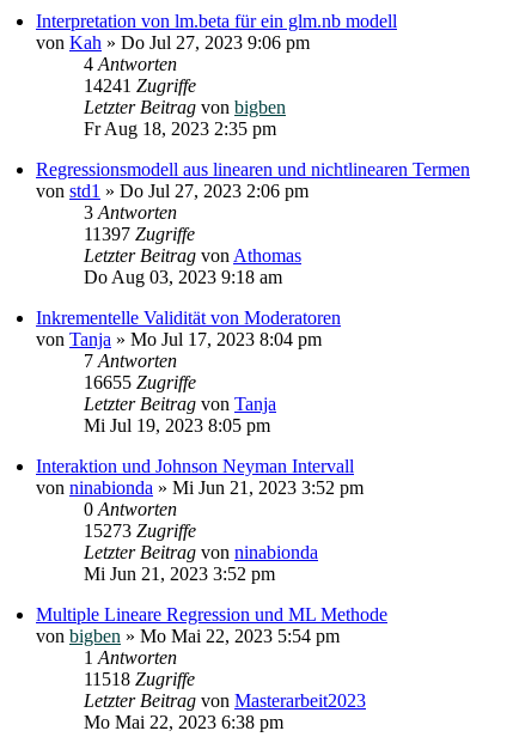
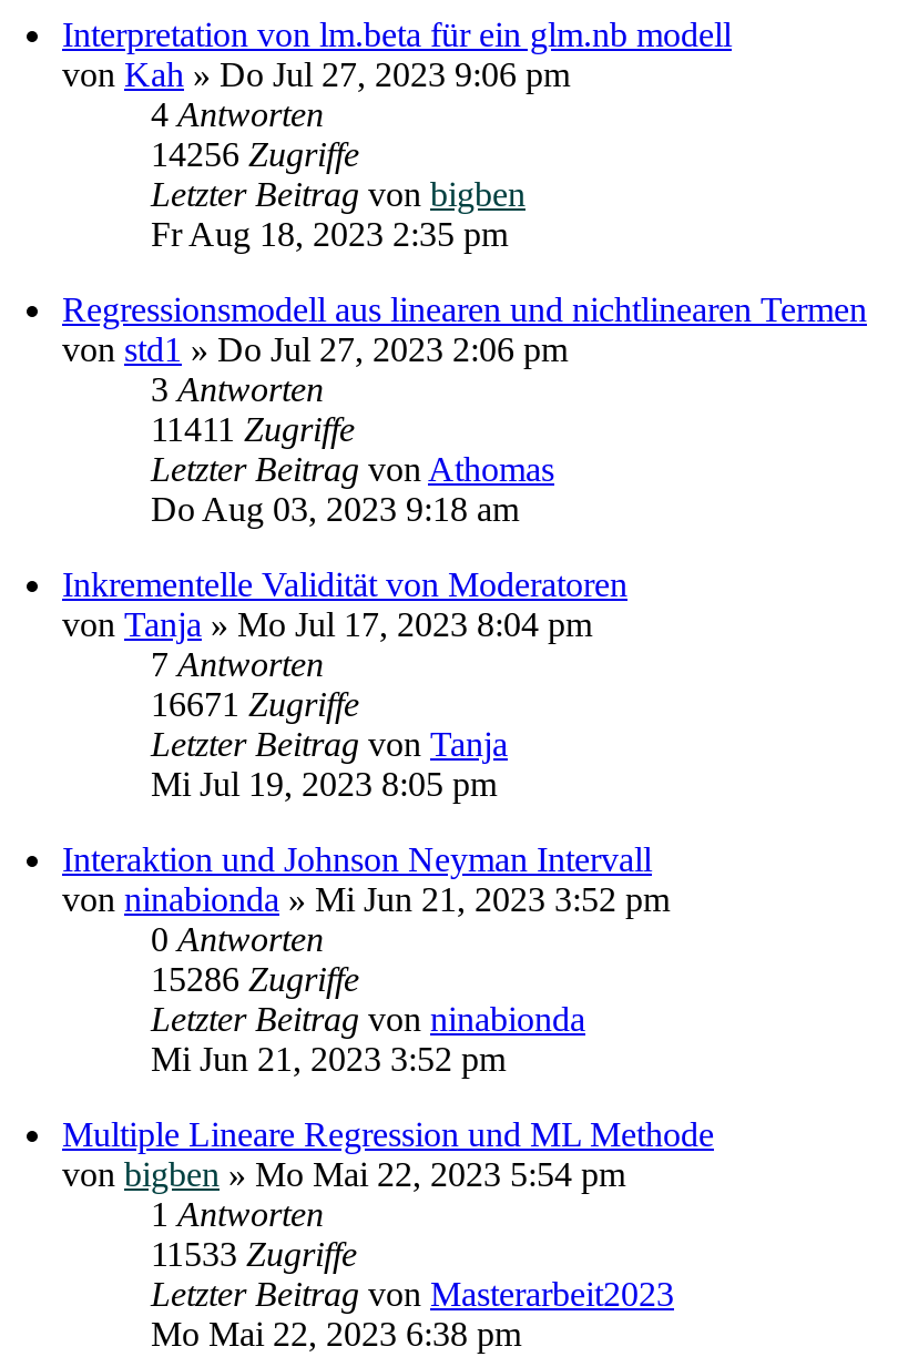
- 14241 Zugriffe
+ 14256 Zugriffe

- 11397 Zugriffe
+ 11411 Zugriffe

- 16655 Zugriffe
+ 16671 Zugriffe

- 15273 Zugriffe
+ 15286 Zugriffe

- 11518 Zugriffe
+ 11533 Zugriffe
